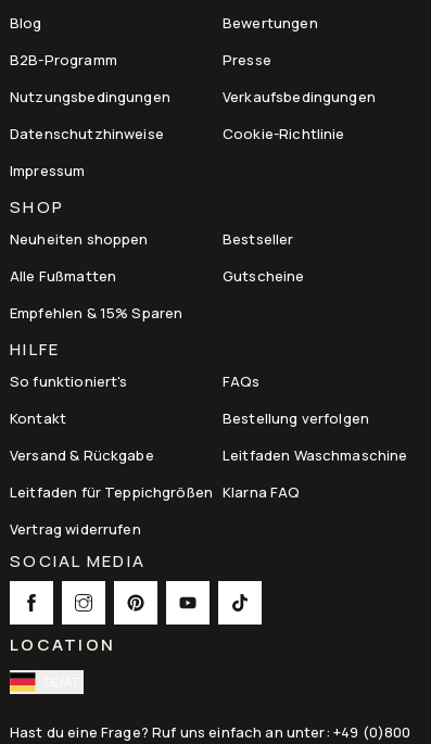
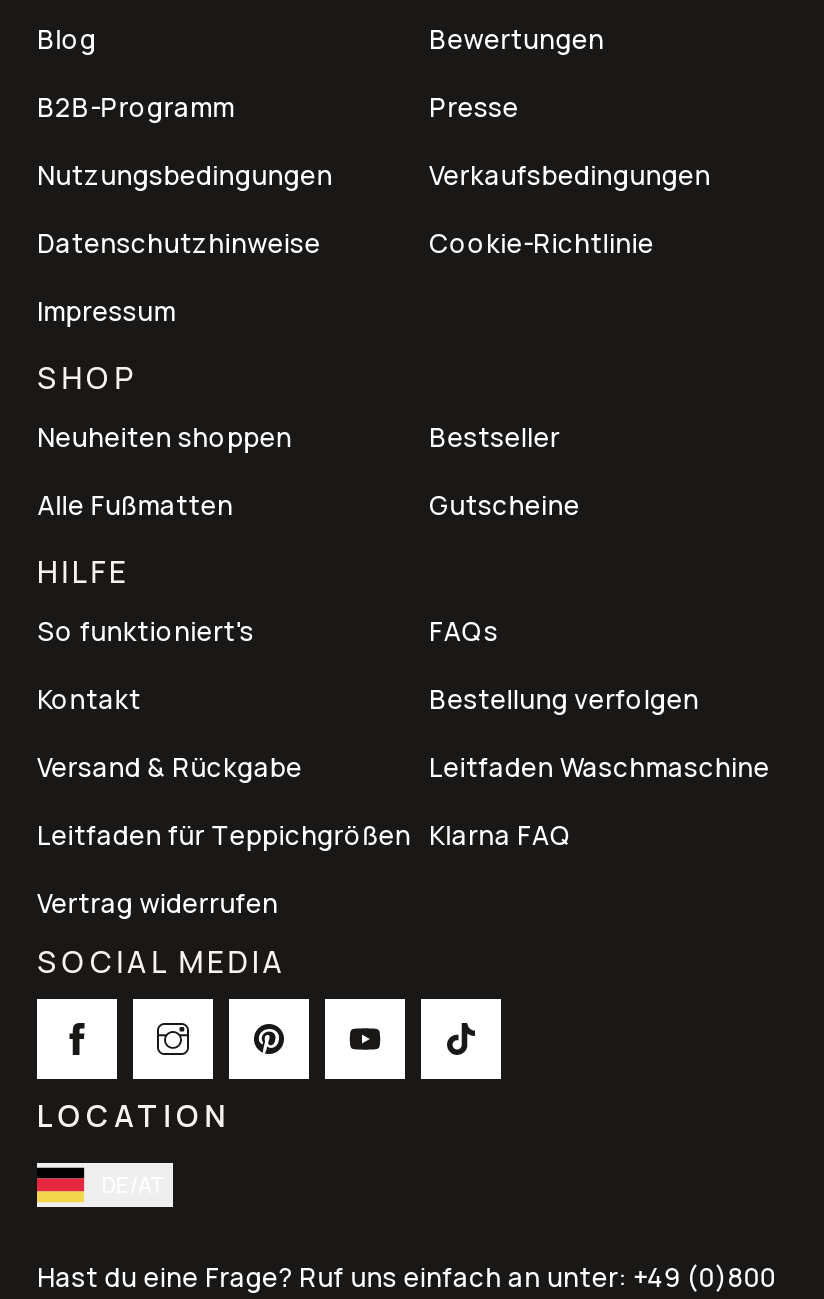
- Empfehlen & 15% Sparen
